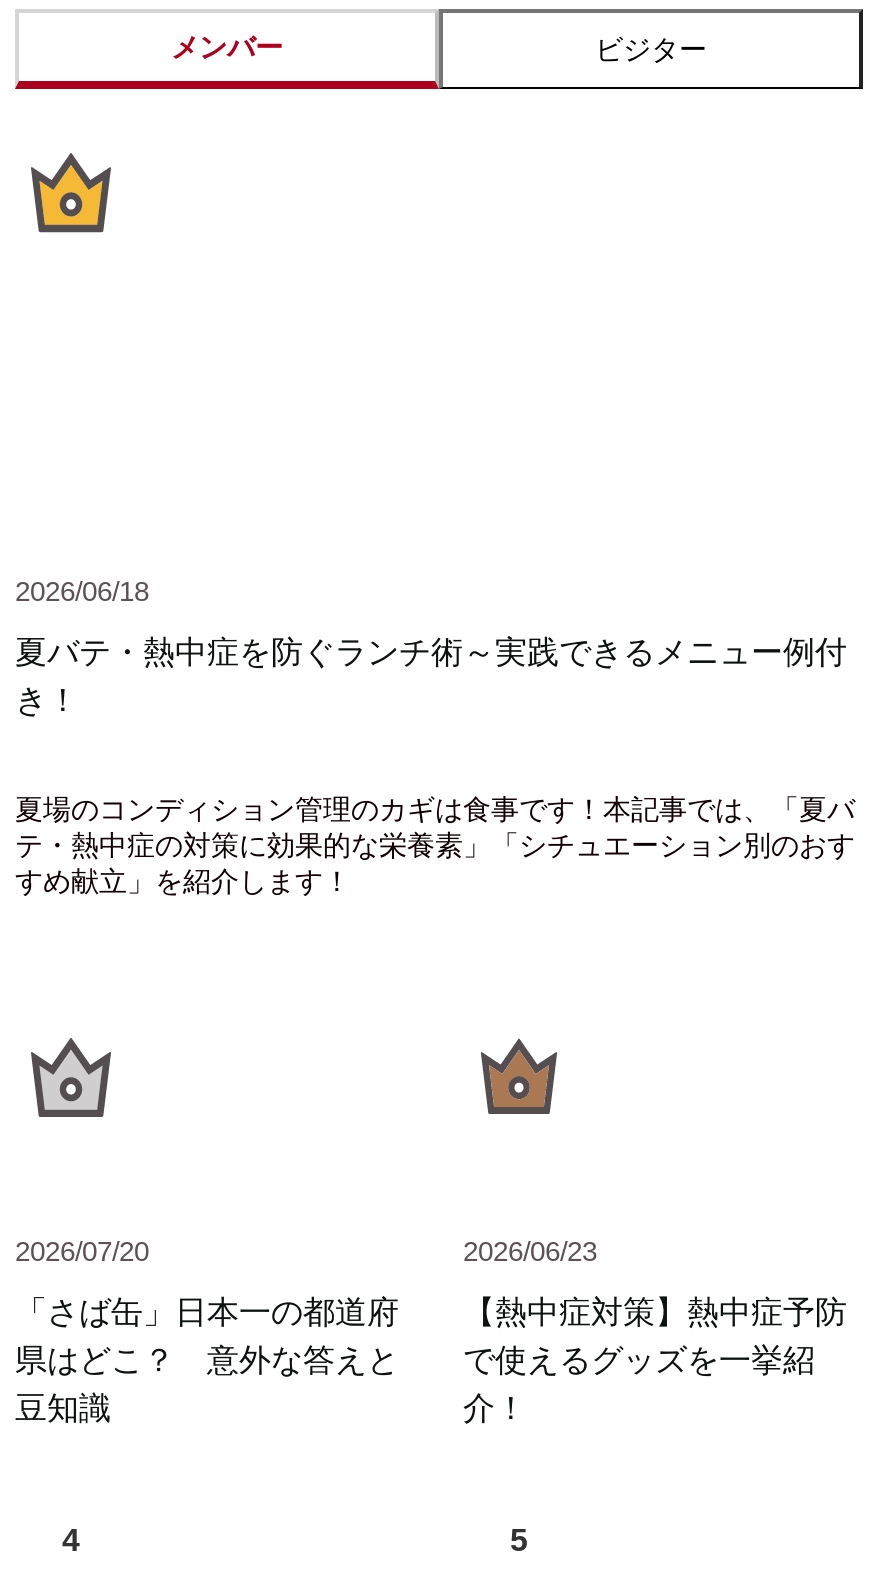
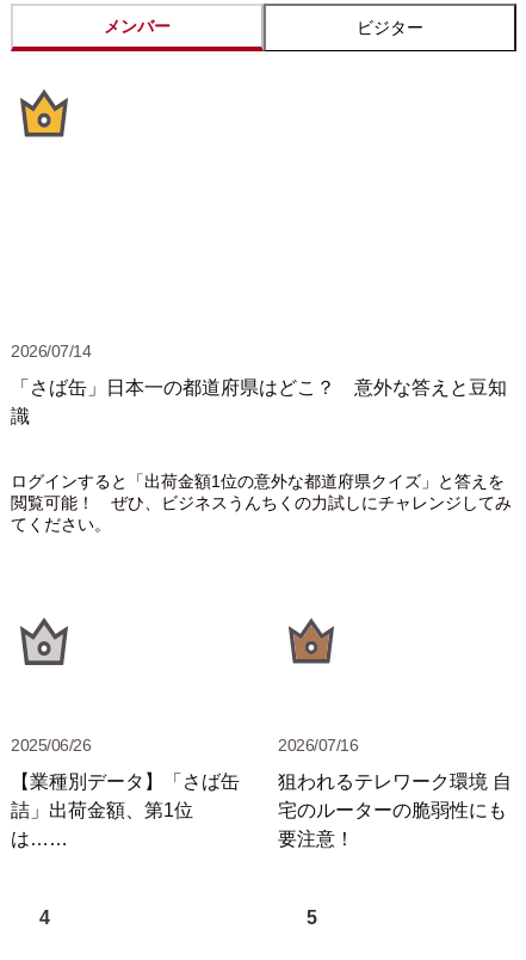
- 2026/06/18
+ 2026/07/14

- 夏バテ・熱中症を防ぐランチ術～実践できるメニュー例付
- き！
+ 「さば缶」日本一の都道府県はどこ？ 意外な答えと豆知
+ 識

- 夏場のコンディション管理のカギは食事です！本記事では、「夏バ
- テ・熱中症の対策に効果的な栄養素」「シチュエーション別のおす
- すめ献立」を紹介します！
+ ログインすると「出荷金額1位の意外な都道府県クイズ」と答えを
+ 閲覧可能！ ぜひ、ビジネスうんちくの力試しにチャレンジしてみ
+ てください。

- 2026/07/20
+ 2025/06/26

- 2026/06/23
+ 2026/07/16

- 「さば缶」日本一の都道府
- 県はどこ？ 意外な答えと
- 豆知識
+ 【業種別データ】「さば缶
+ 詰」出荷金額、第1位
+ は……

- 【熱中症対策】熱中症予防
- で使えるグッズを一挙紹
- 介！
+ 狙われるテレワーク環境 自
+ 宅のルーターの脆弱性にも
+ 要注意！
